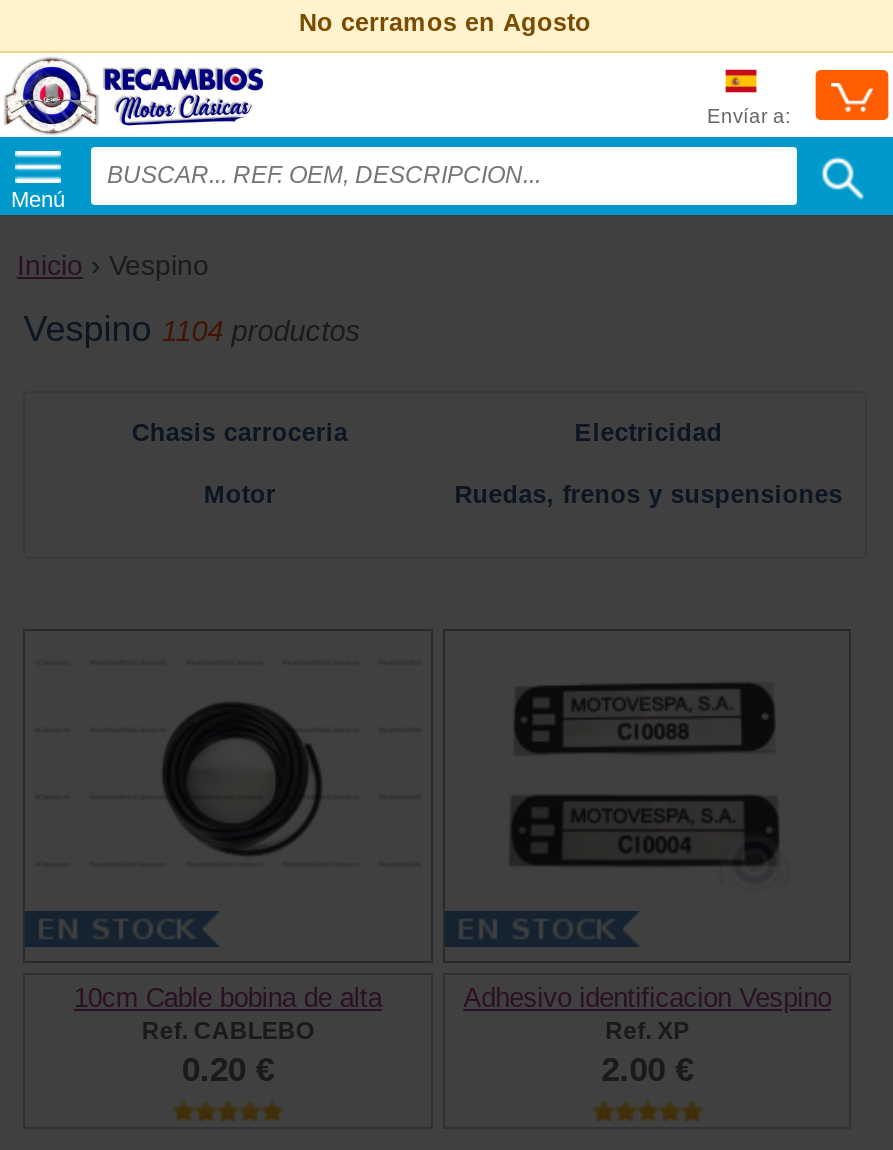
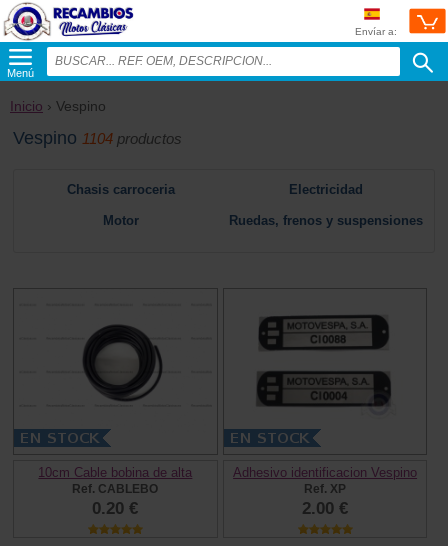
- No cerramos en Agosto
